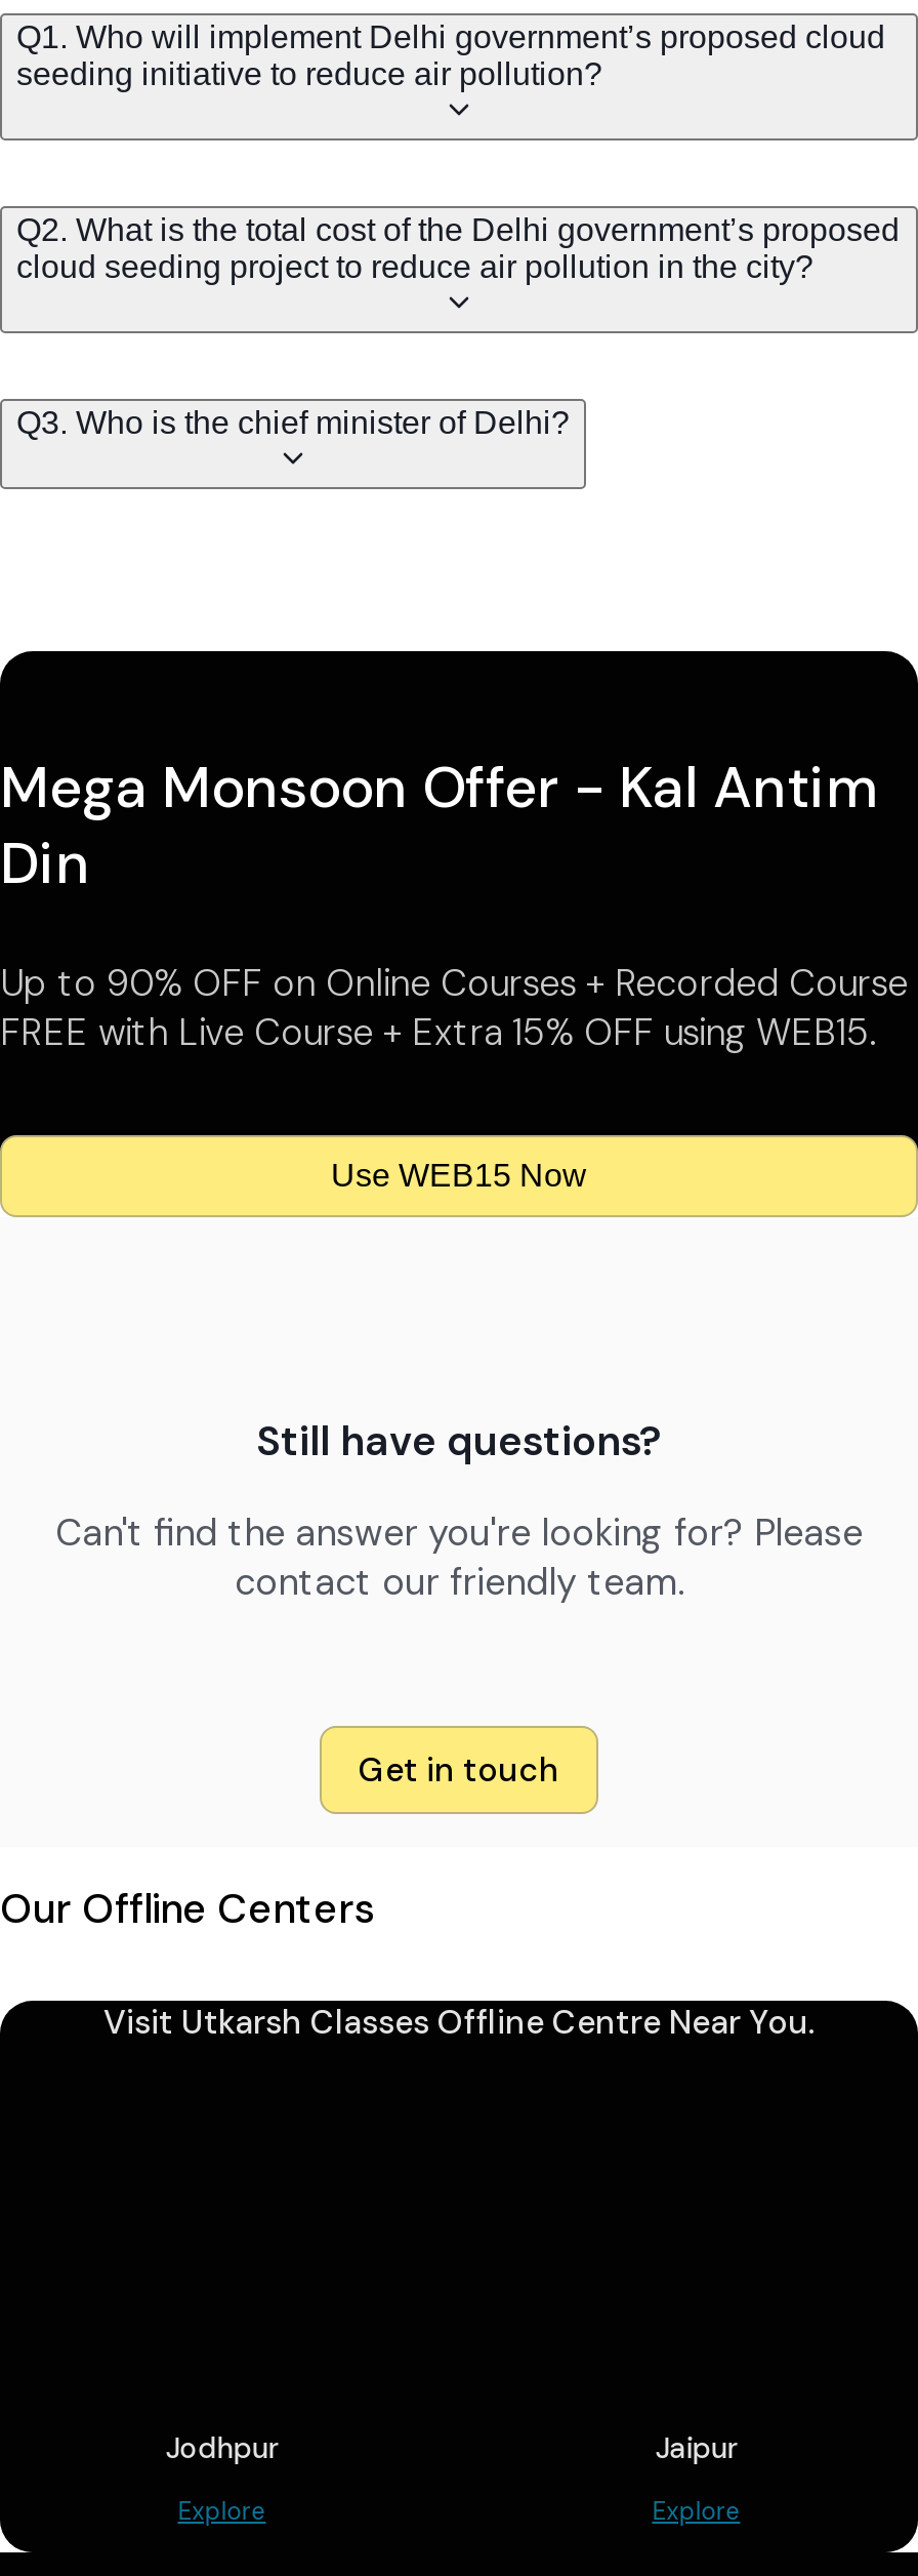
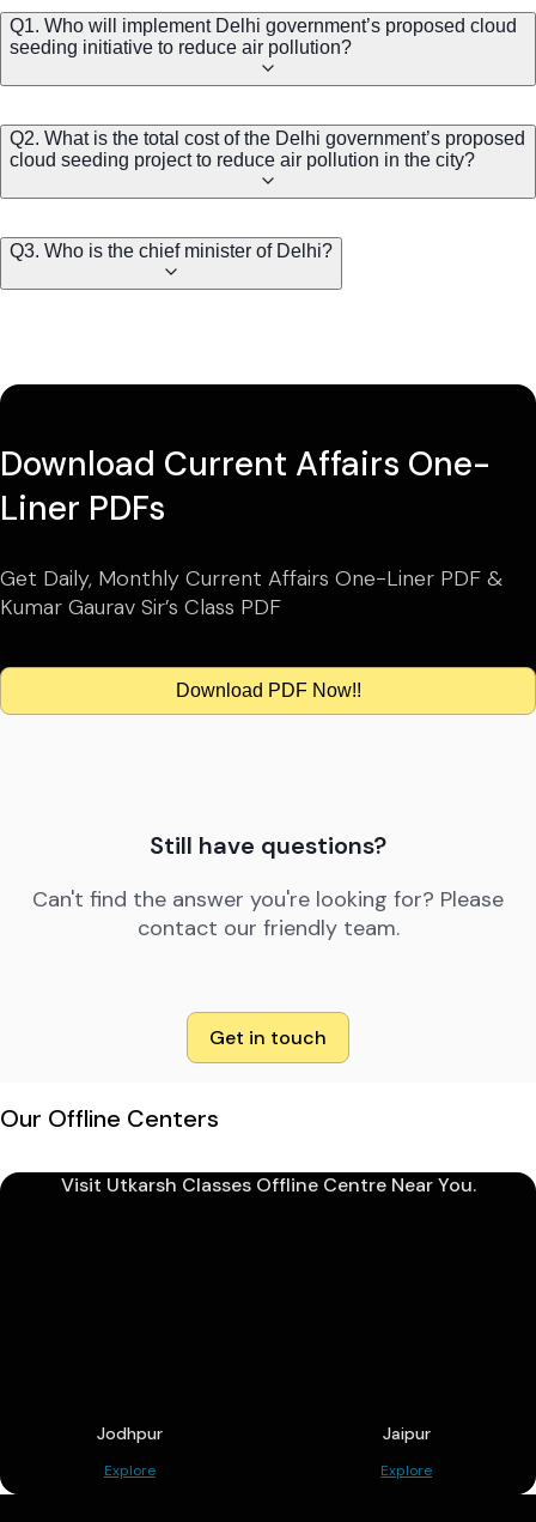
- Mega Monsoon Offer - Kal Antim
- Din
+ Download Current Affairs One-
+ Liner PDFs

- Up to 90% OFF on Online Courses + Recorded Course
- FREE with Live Course + Extra 15% OFF using WEB15.
+ Get Daily, Monthly Current Affairs One-Liner PDF &
+ Kumar Gaurav Sir’s Class PDF

- Use WEB15 Now
+ Download PDF Now!!
